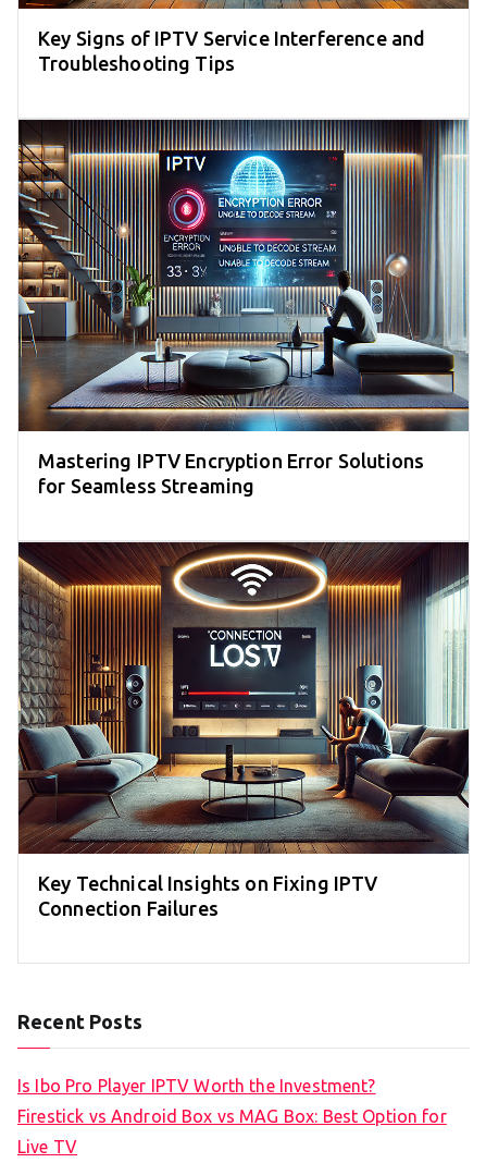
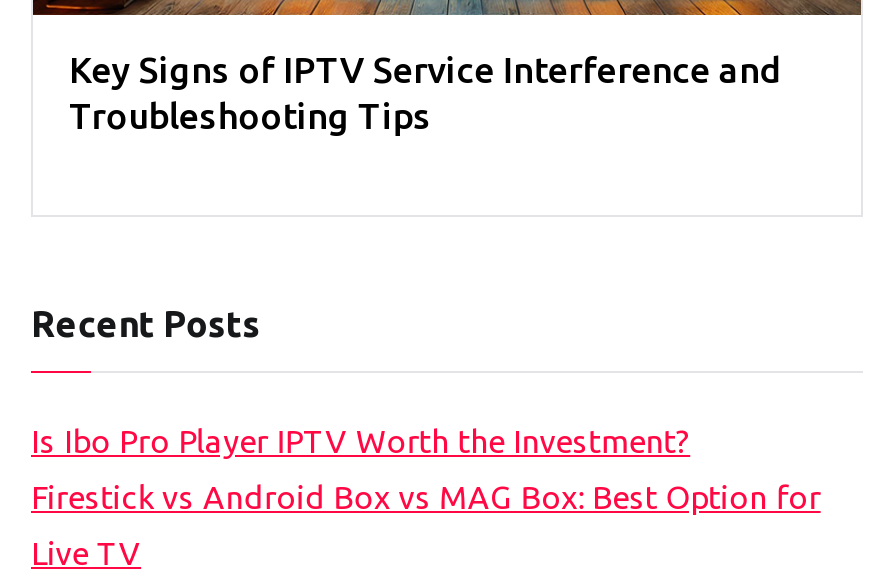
- [image]
- Mastering IPTV Encryption Error Solutions
- for Seamless Streaming

- [image]
- Key Technical Insights on Fixing IPTV
- Connection Failures
